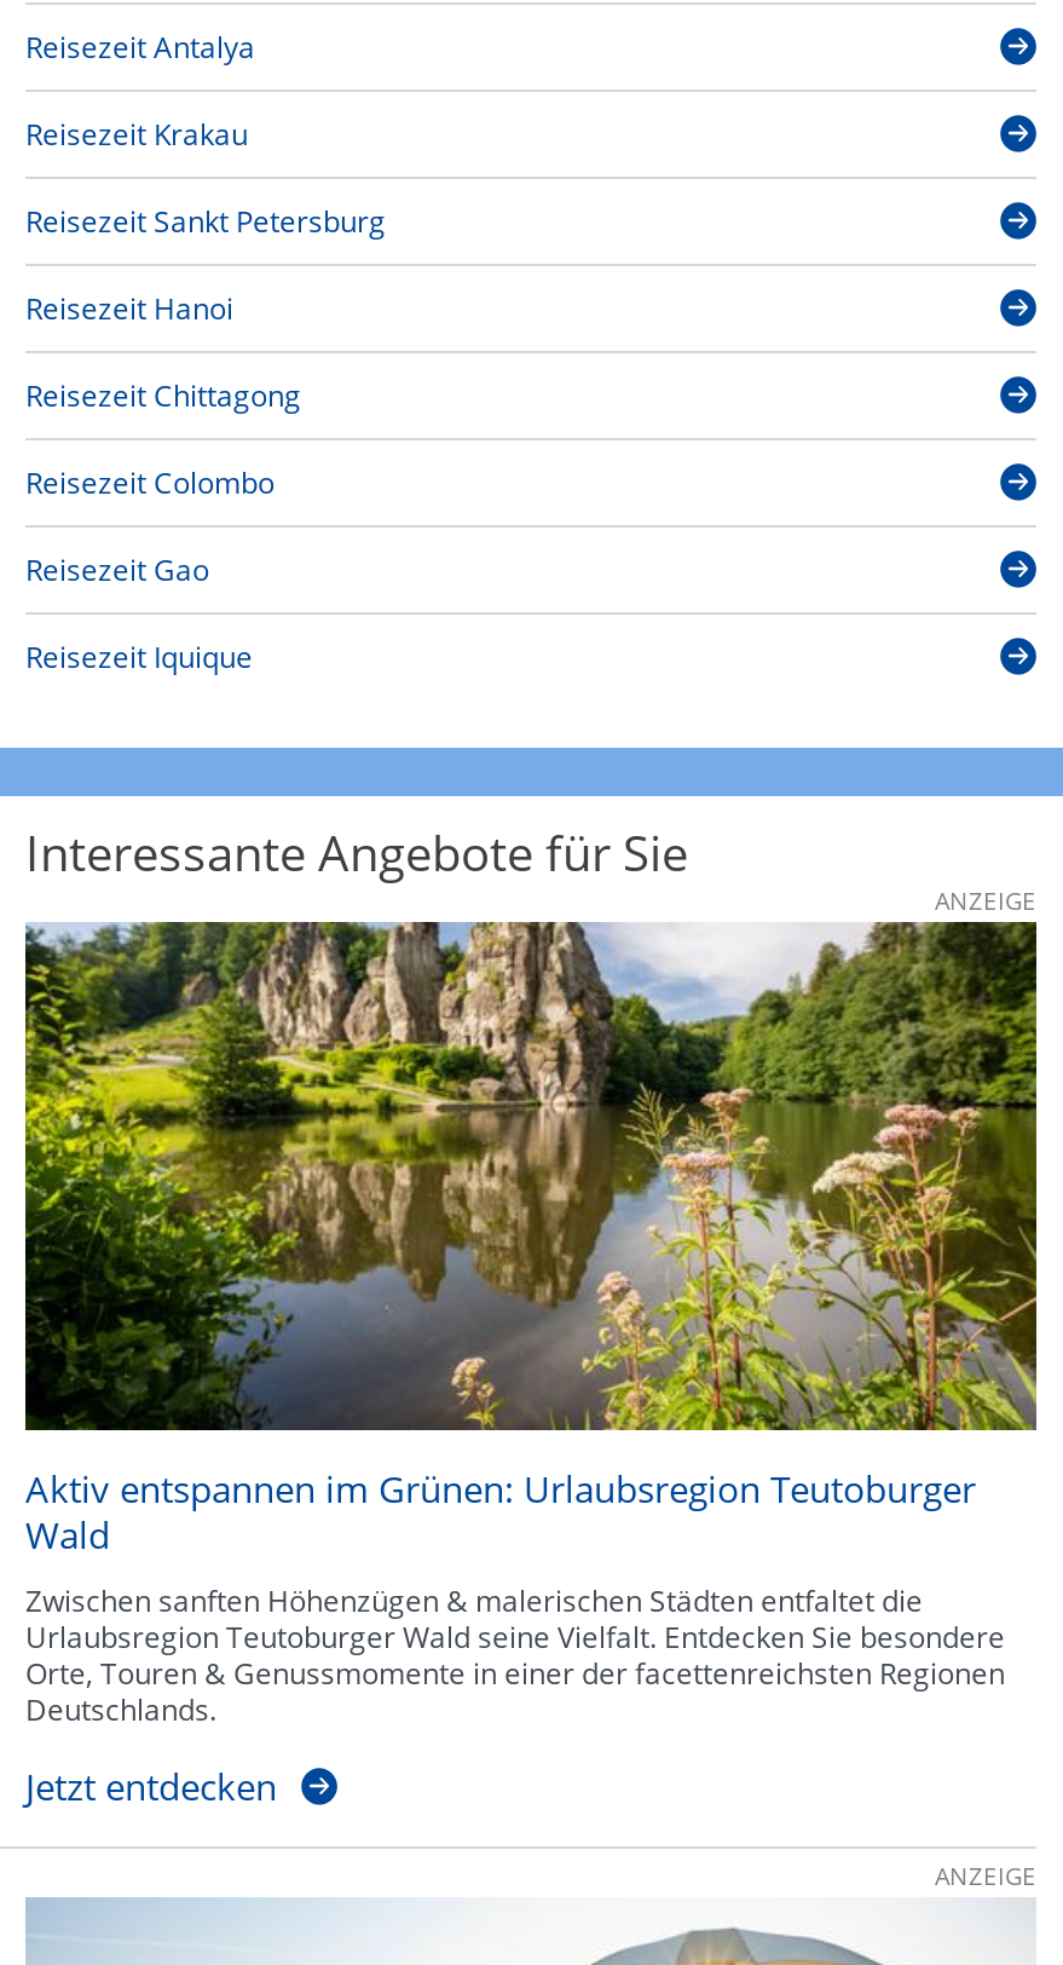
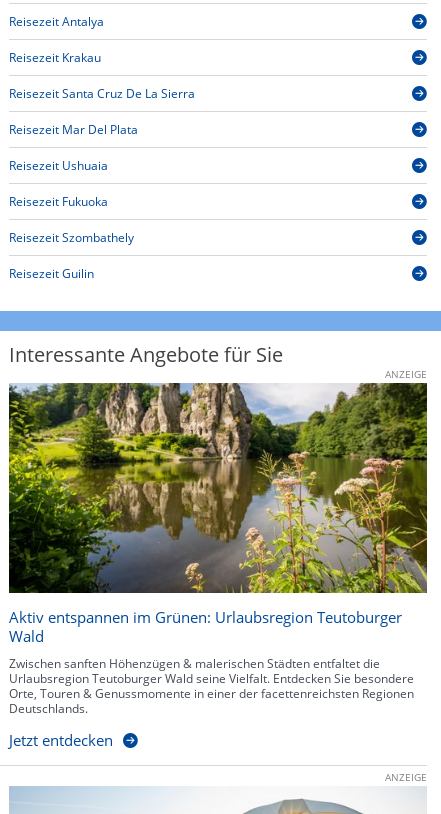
- Reisezeit Sankt Petersburg
+ Reisezeit Santa Cruz De La Sierra

- Reisezeit Hanoi
+ Reisezeit Mar Del Plata

- Reisezeit Chittagong
+ Reisezeit Ushuaia

- Reisezeit Colombo
+ Reisezeit Fukuoka

- Reisezeit Gao
+ Reisezeit Szombathely

- Reisezeit Iquique
+ Reisezeit Guilin
